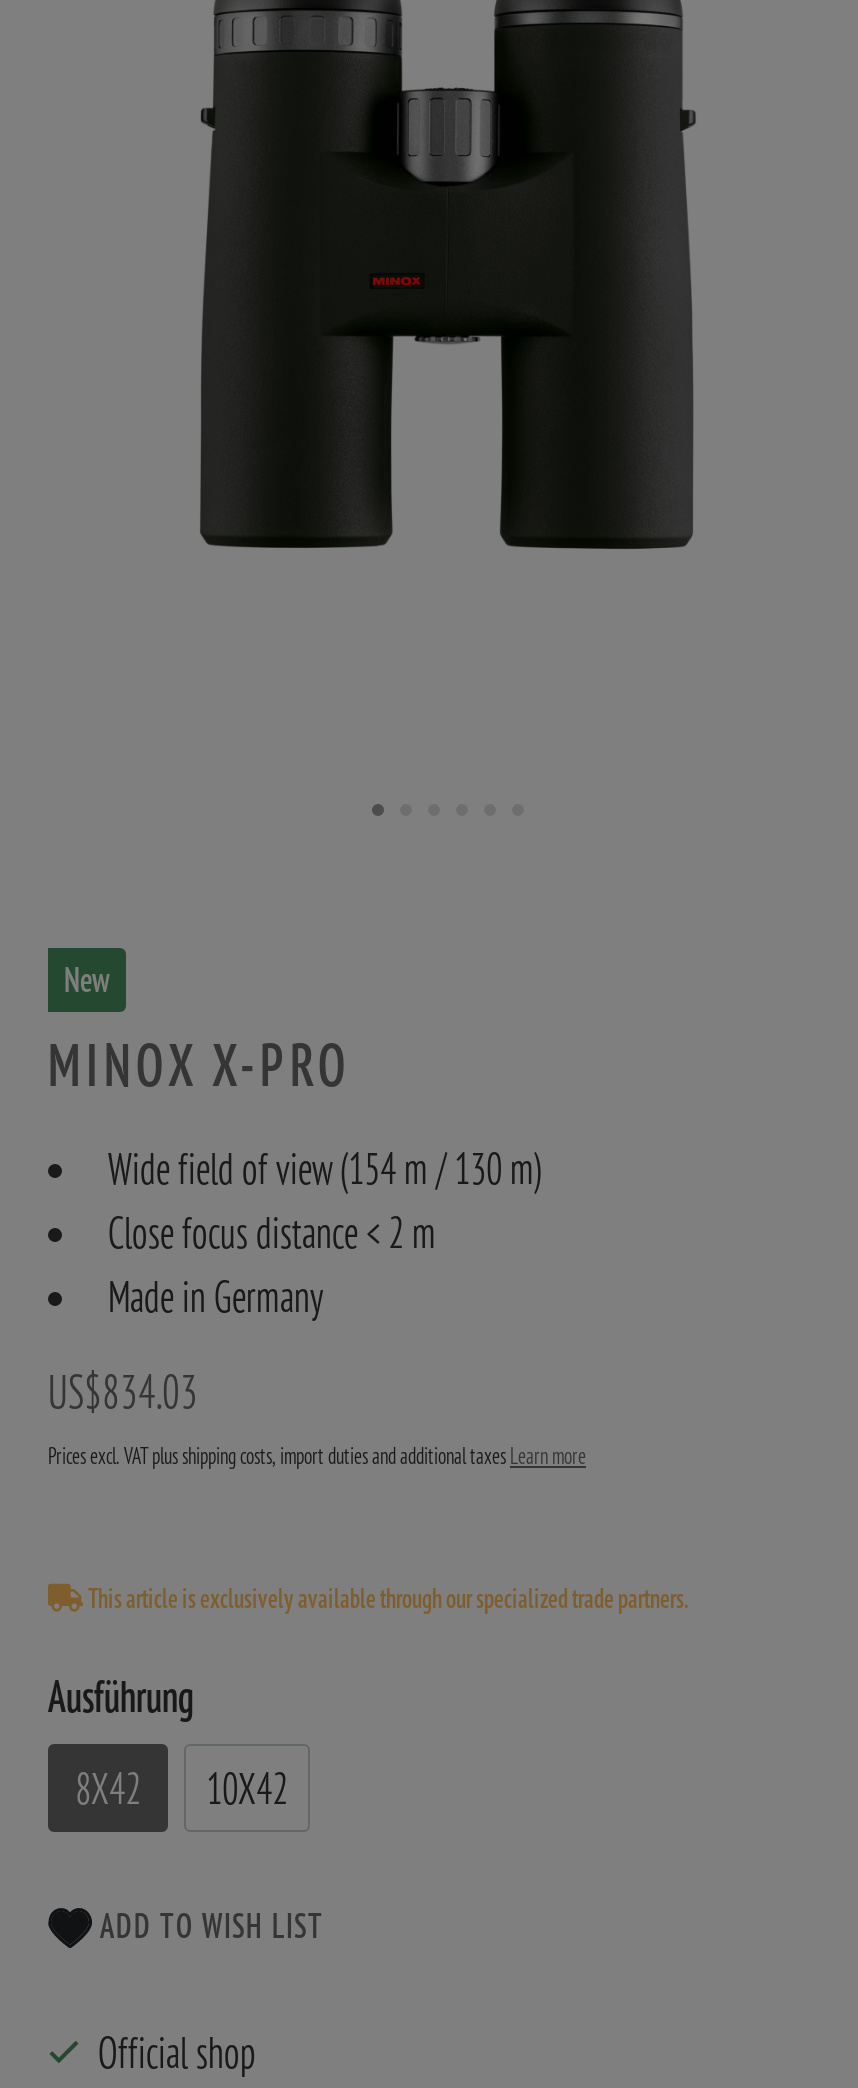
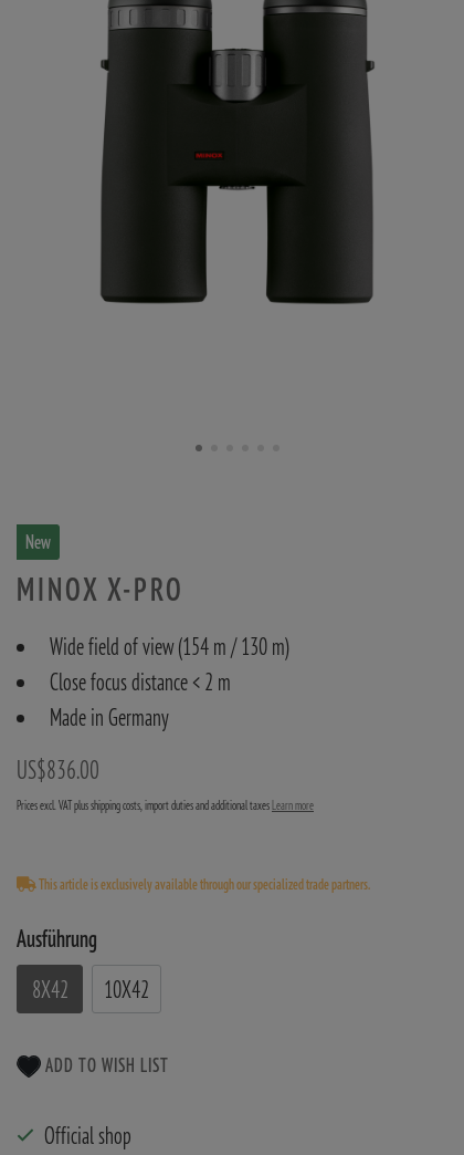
- US$834.03
+ US$836.00
